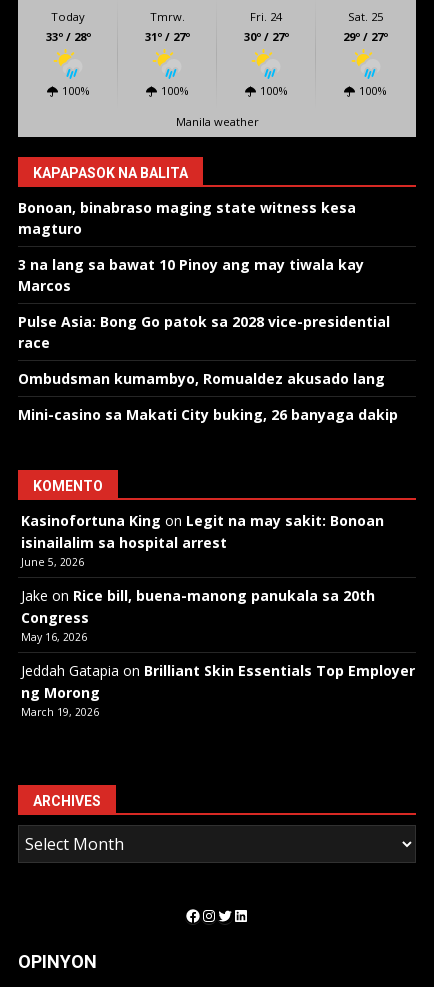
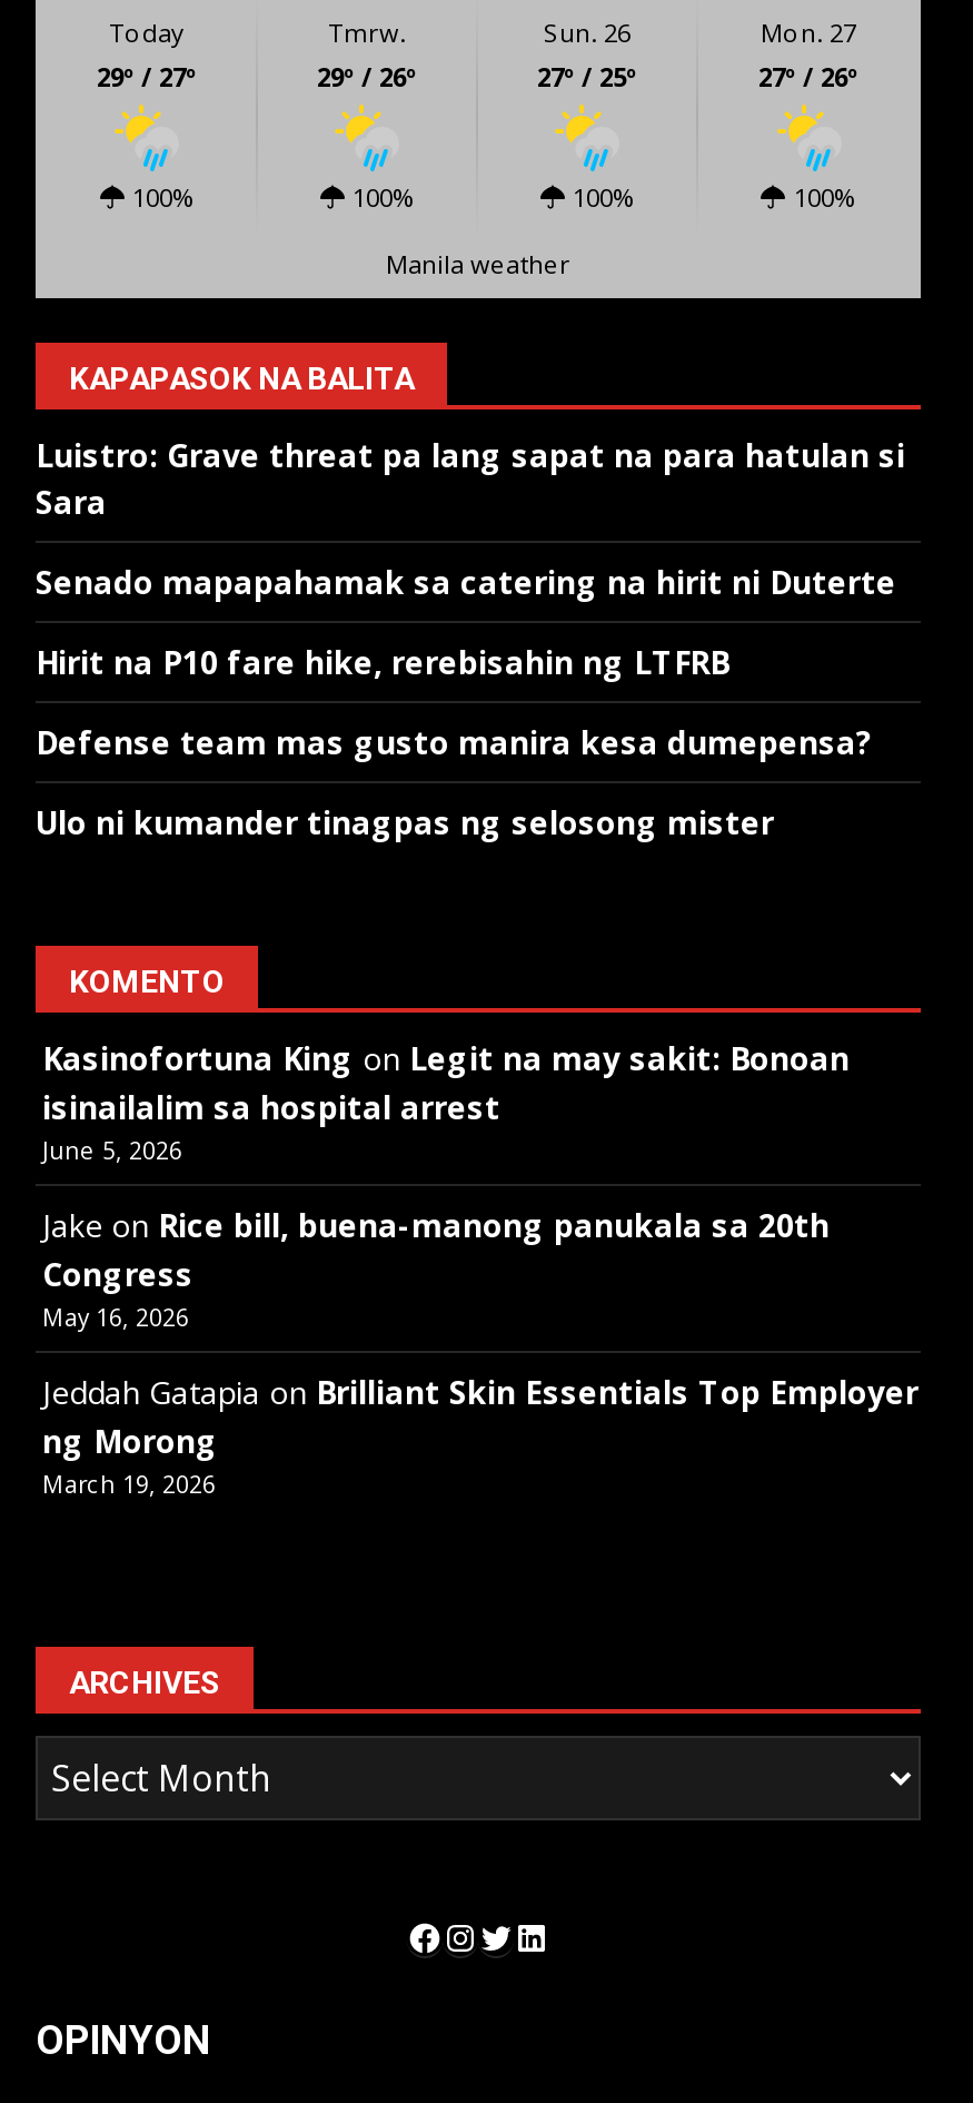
- Fri. 24
- 30º / 27º
+ Sun. 26
+ 27º / 25º

- Sat. 25
- 29º / 27º
+ Mon. 27
+ 27º / 26º

- 33º / 28º
+ 29º / 27º

- 31º / 27º
+ 29º / 26º

- Bonoan, binabraso maging state witness kesa
- magturo
+ Luistro: Grave threat pa lang sapat na para hatulan si
+ Sara

- 3 na lang sa bawat 10 Pinoy ang may tiwala kay
- Marcos
+ Senado mapapahamak sa catering na hirit ni Duterte

- Pulse Asia: Bong Go patok sa 2028 vice-presidential
- race
+ Hirit na P10 fare hike, rerebisahin ng LTFRB

- Ombudsman kumambyo, Romualdez akusado lang
+ Defense team mas gusto manira kesa dumepensa?

- Mini-casino sa Makati City buking, 26 banyaga dakip
+ Ulo ni kumander tinagpas ng selosong mister
